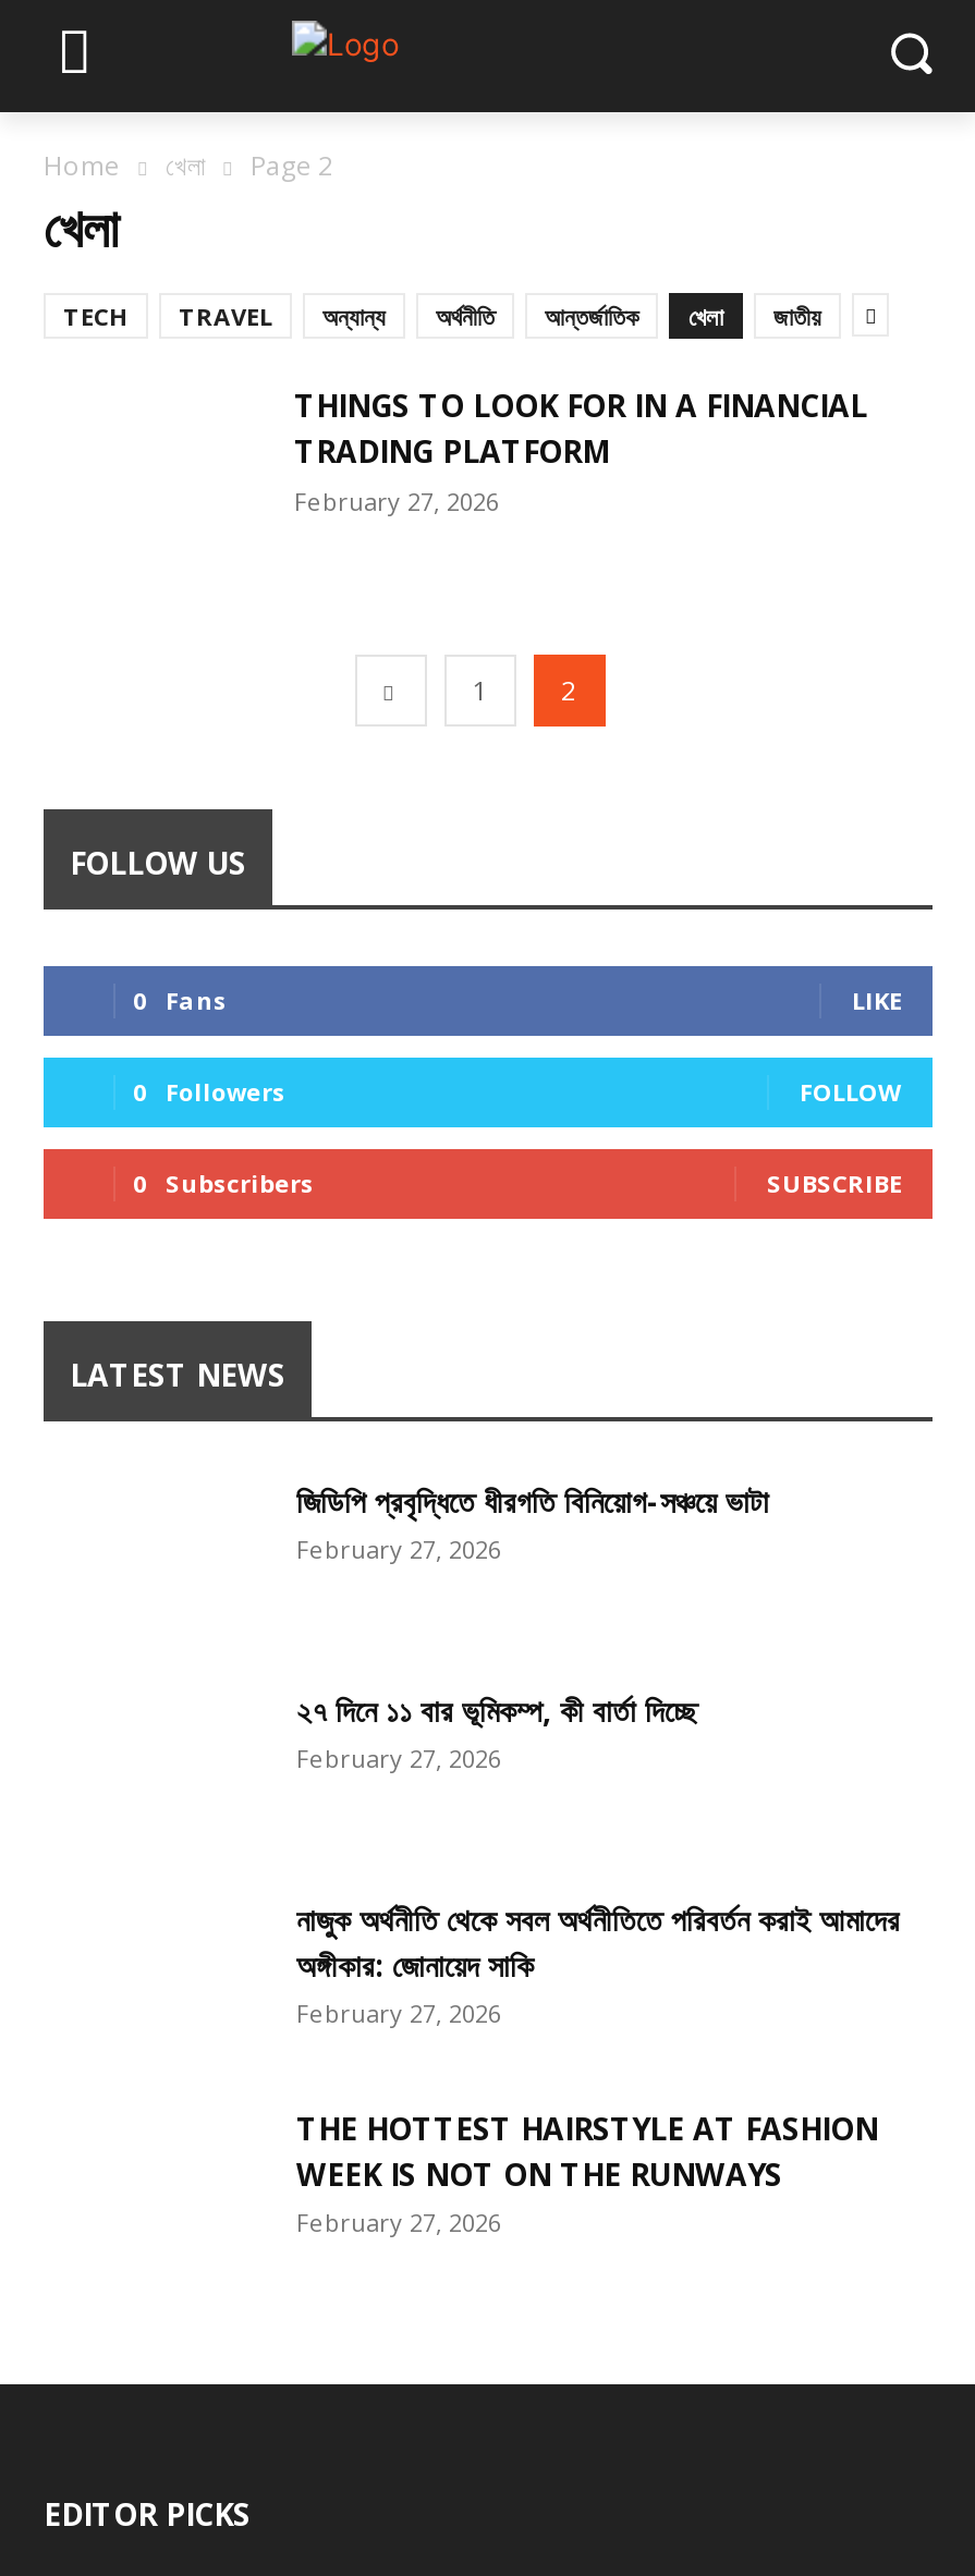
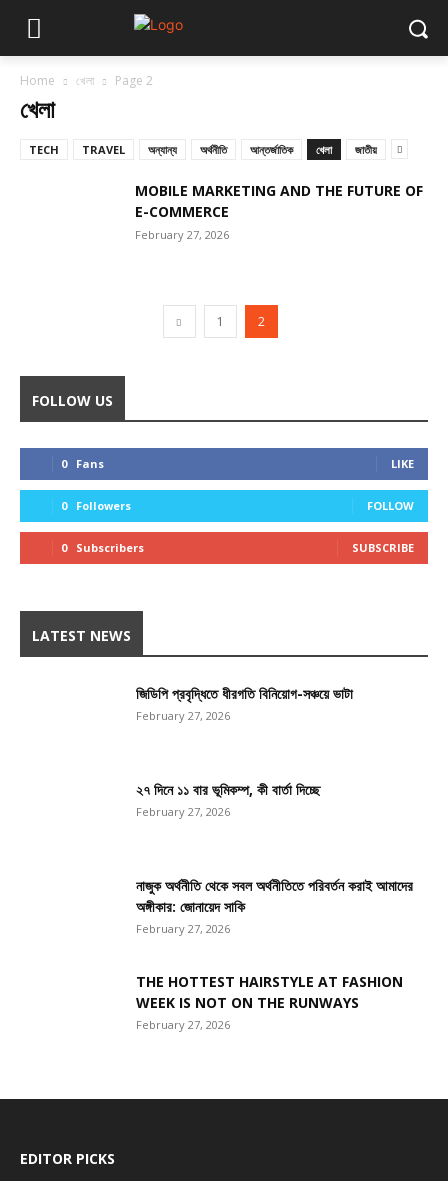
- THINGS TO LOOK FOR IN A FINANCIAL
- TRADING PLATFORM
+ MOBILE MARKETING AND THE FUTURE OF
+ E-COMMERCE
